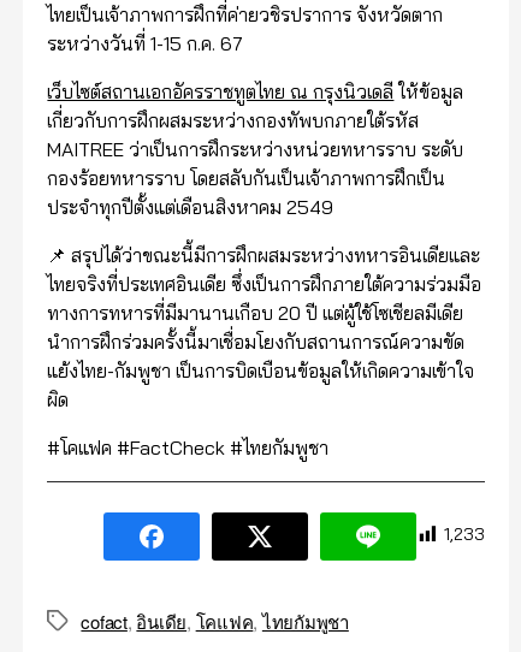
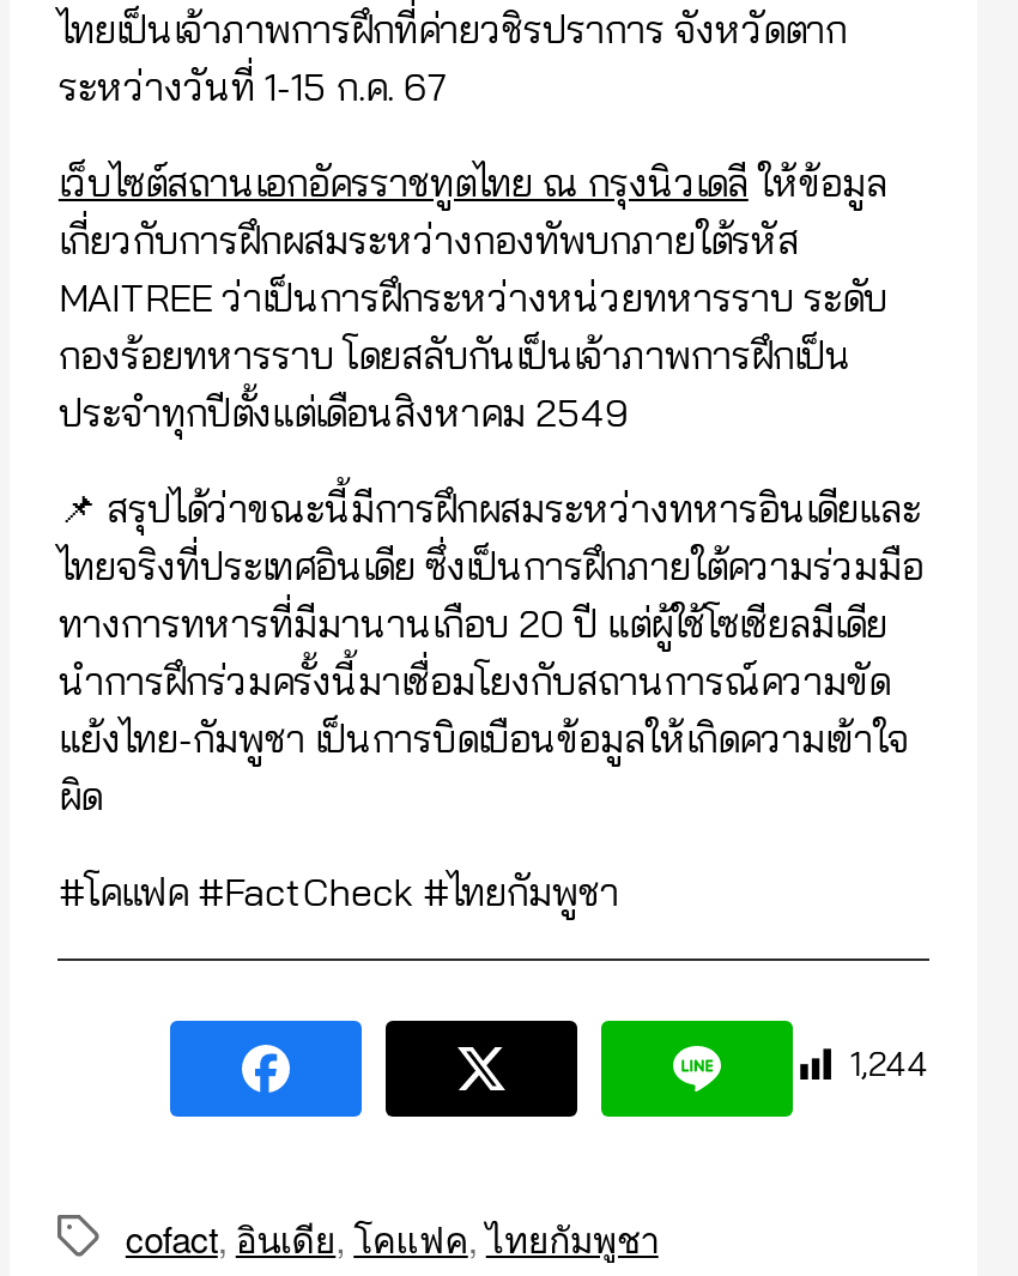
- 1,233
+ 1,244
